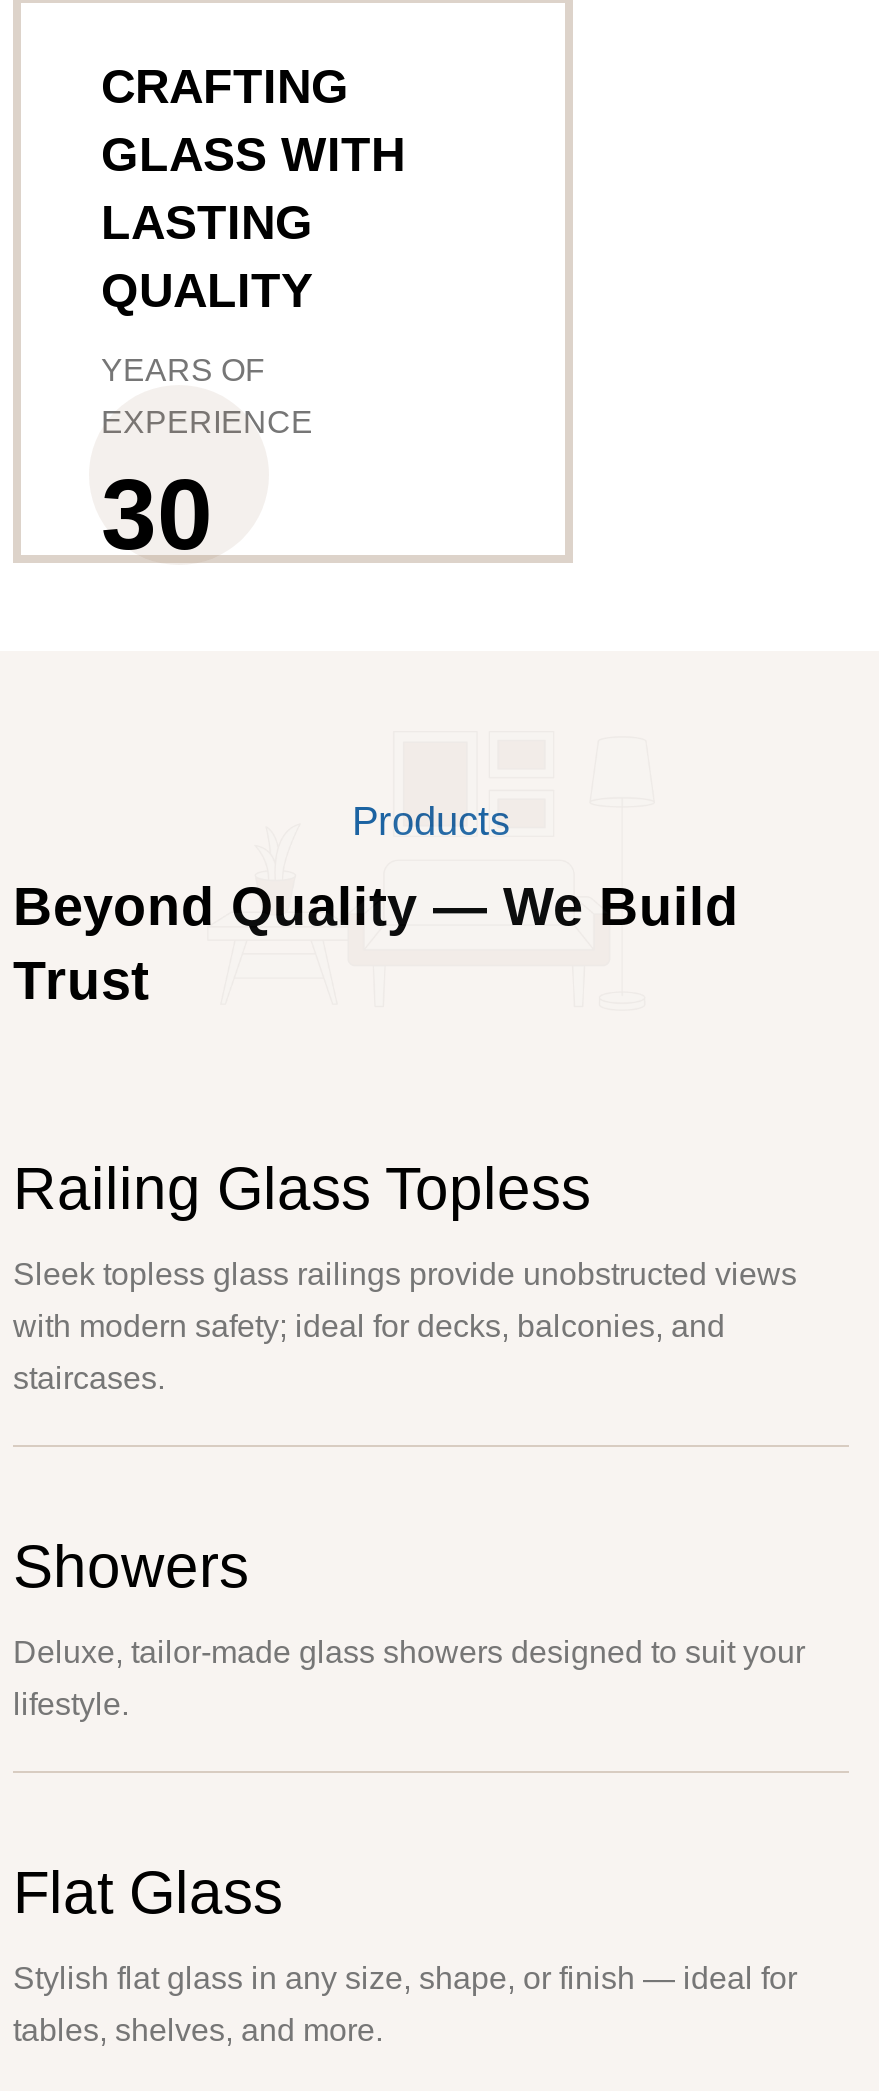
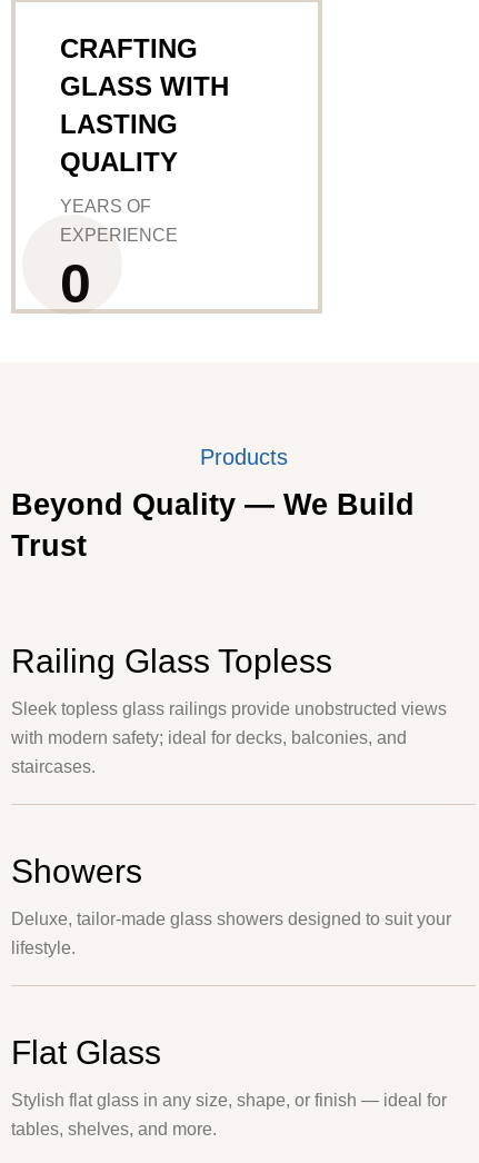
- 30
+ 0
